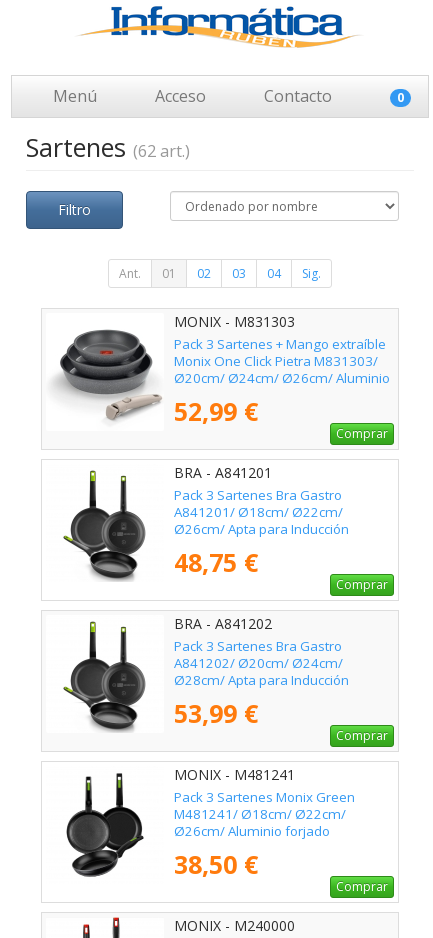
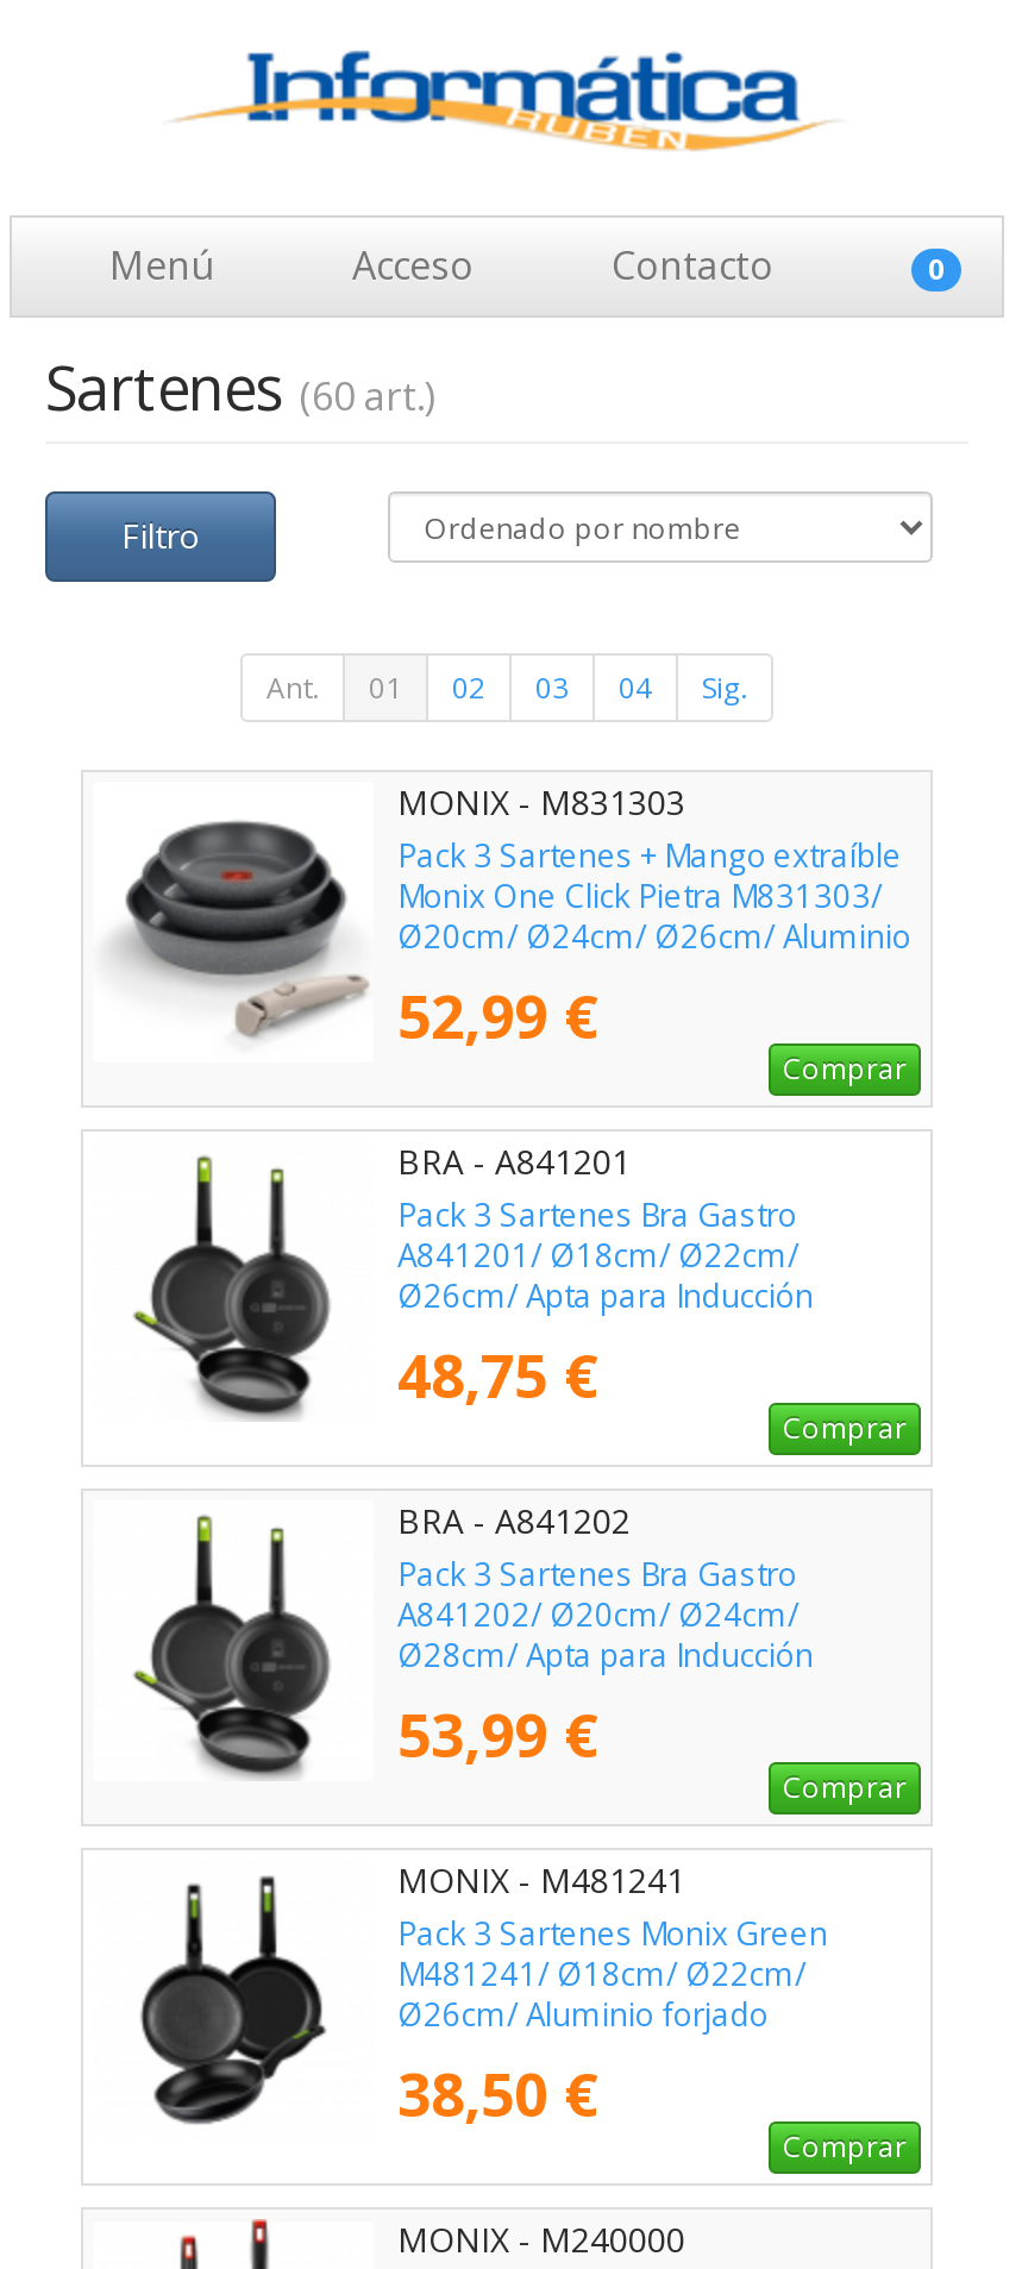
- Sartenes (62 art.)
+ Sartenes (60 art.)
